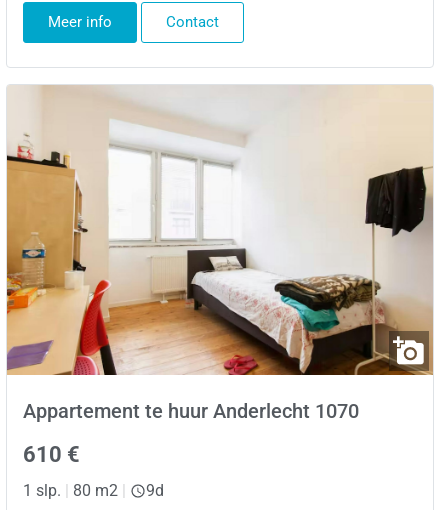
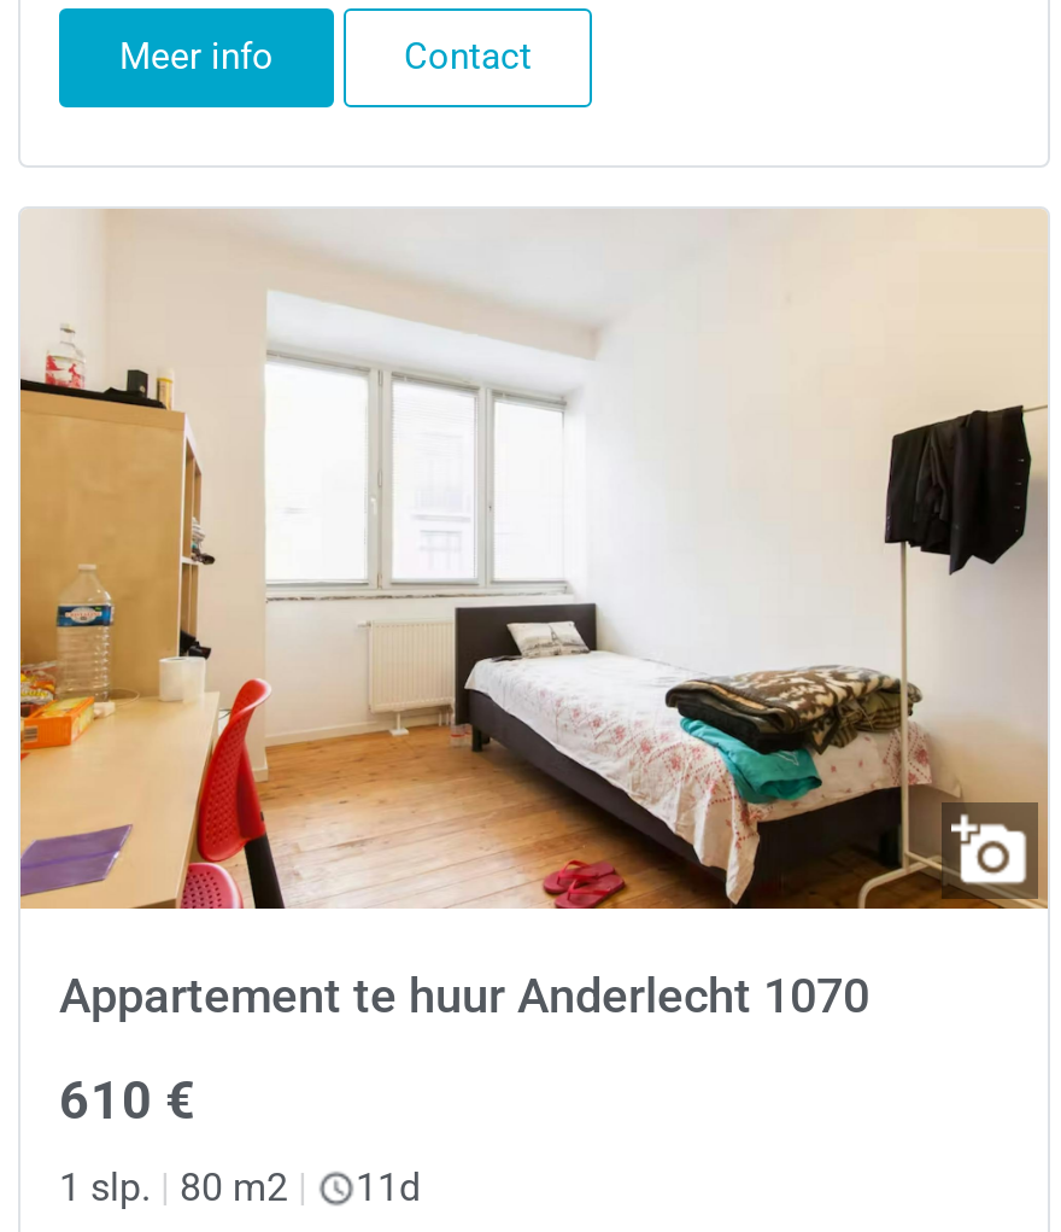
- 9d
+ 11d
